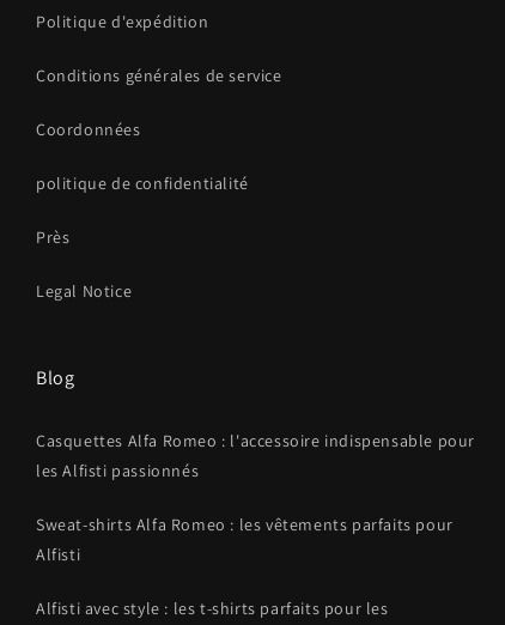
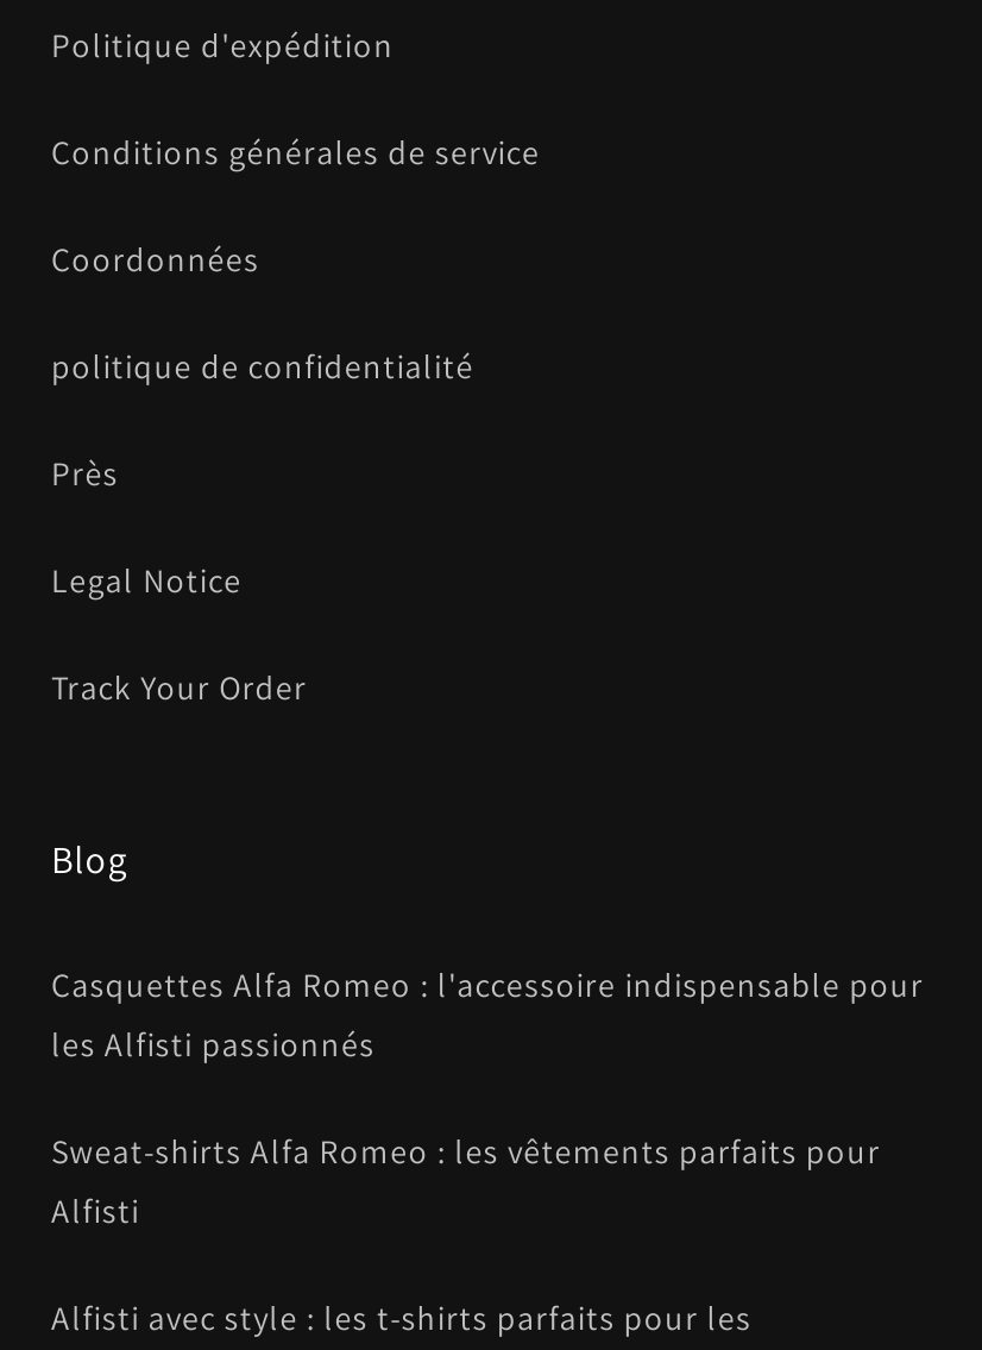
+ Track Your Order
